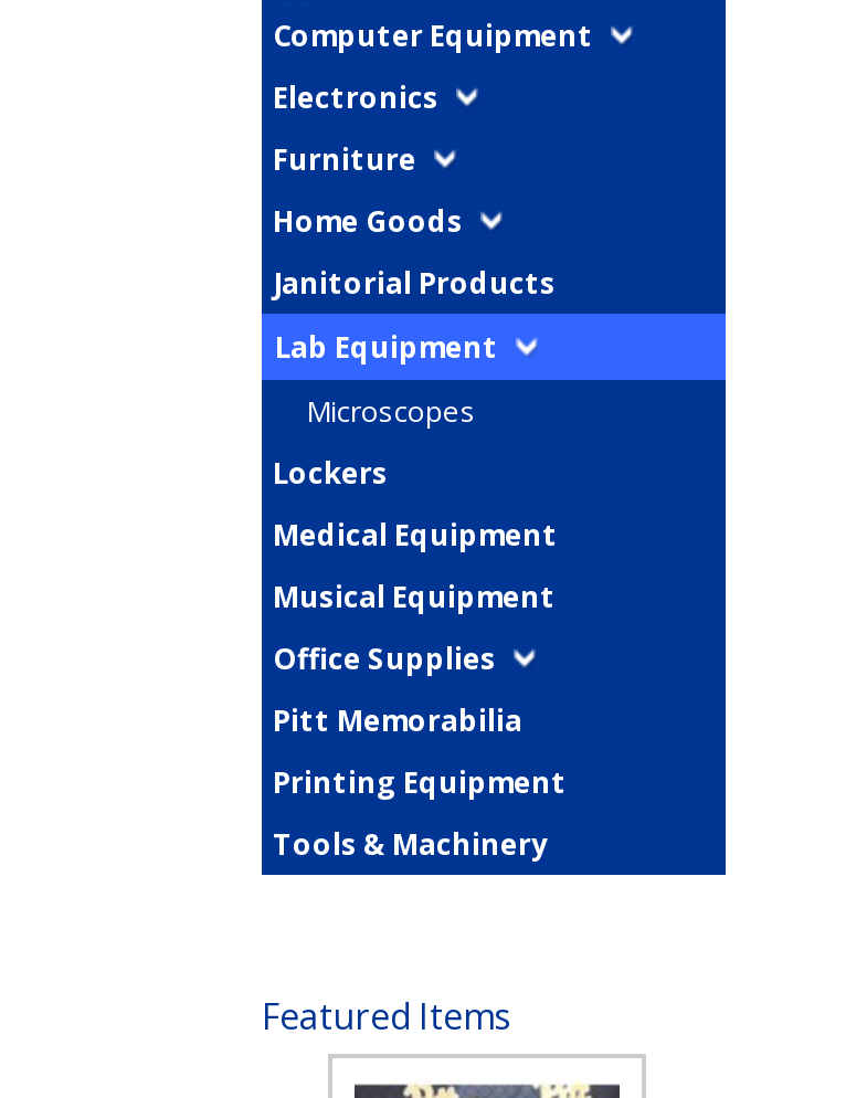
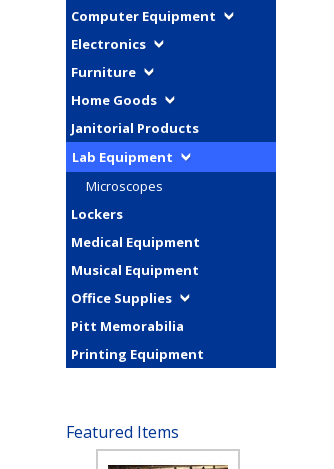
- Tools & Machinery
